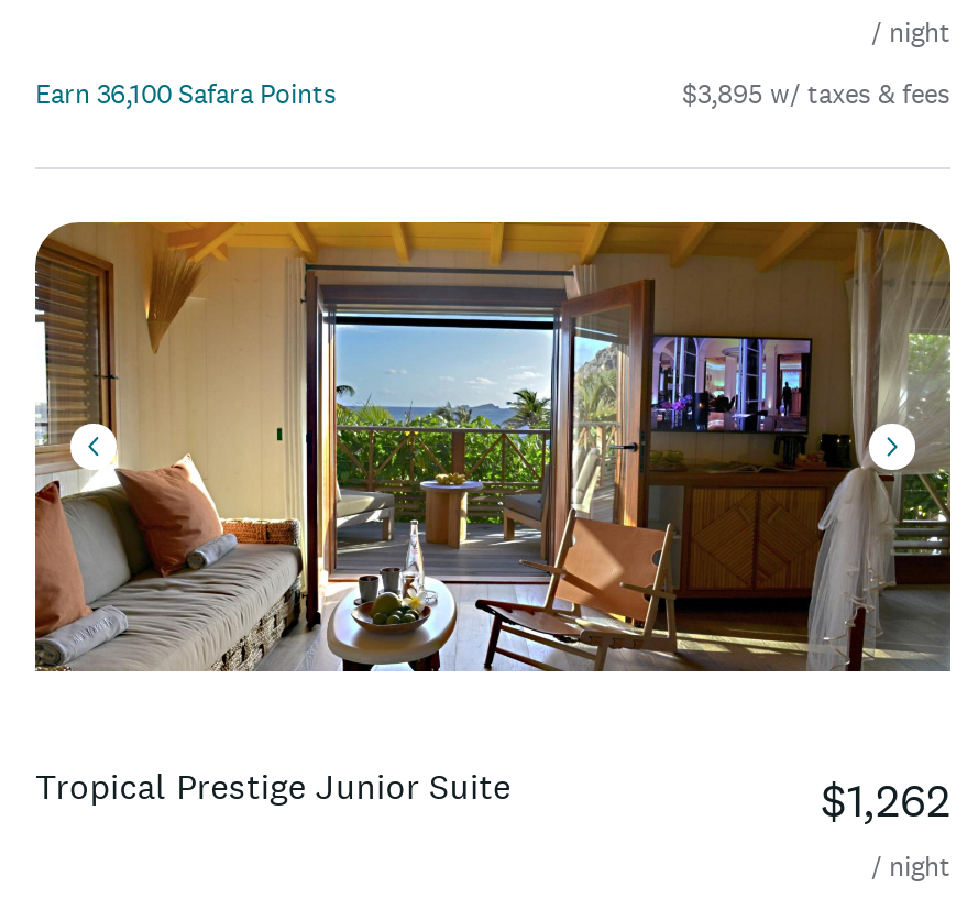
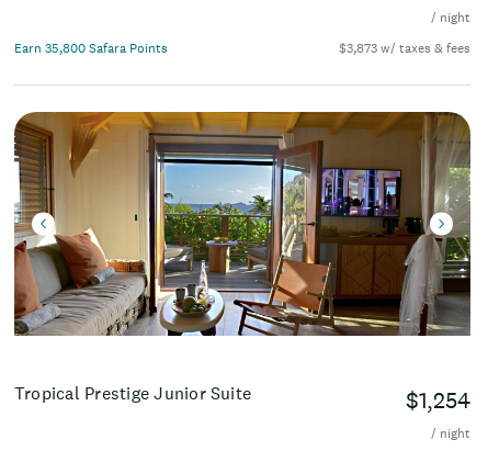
- Earn 36,100 Safara Points
+ Earn 35,800 Safara Points

- $3,895 w/ taxes & fees
+ $3,873 w/ taxes & fees

- $1,262
+ $1,254
